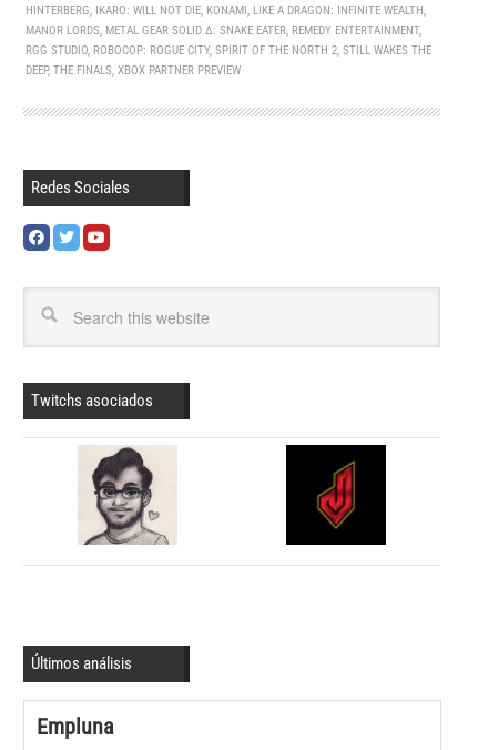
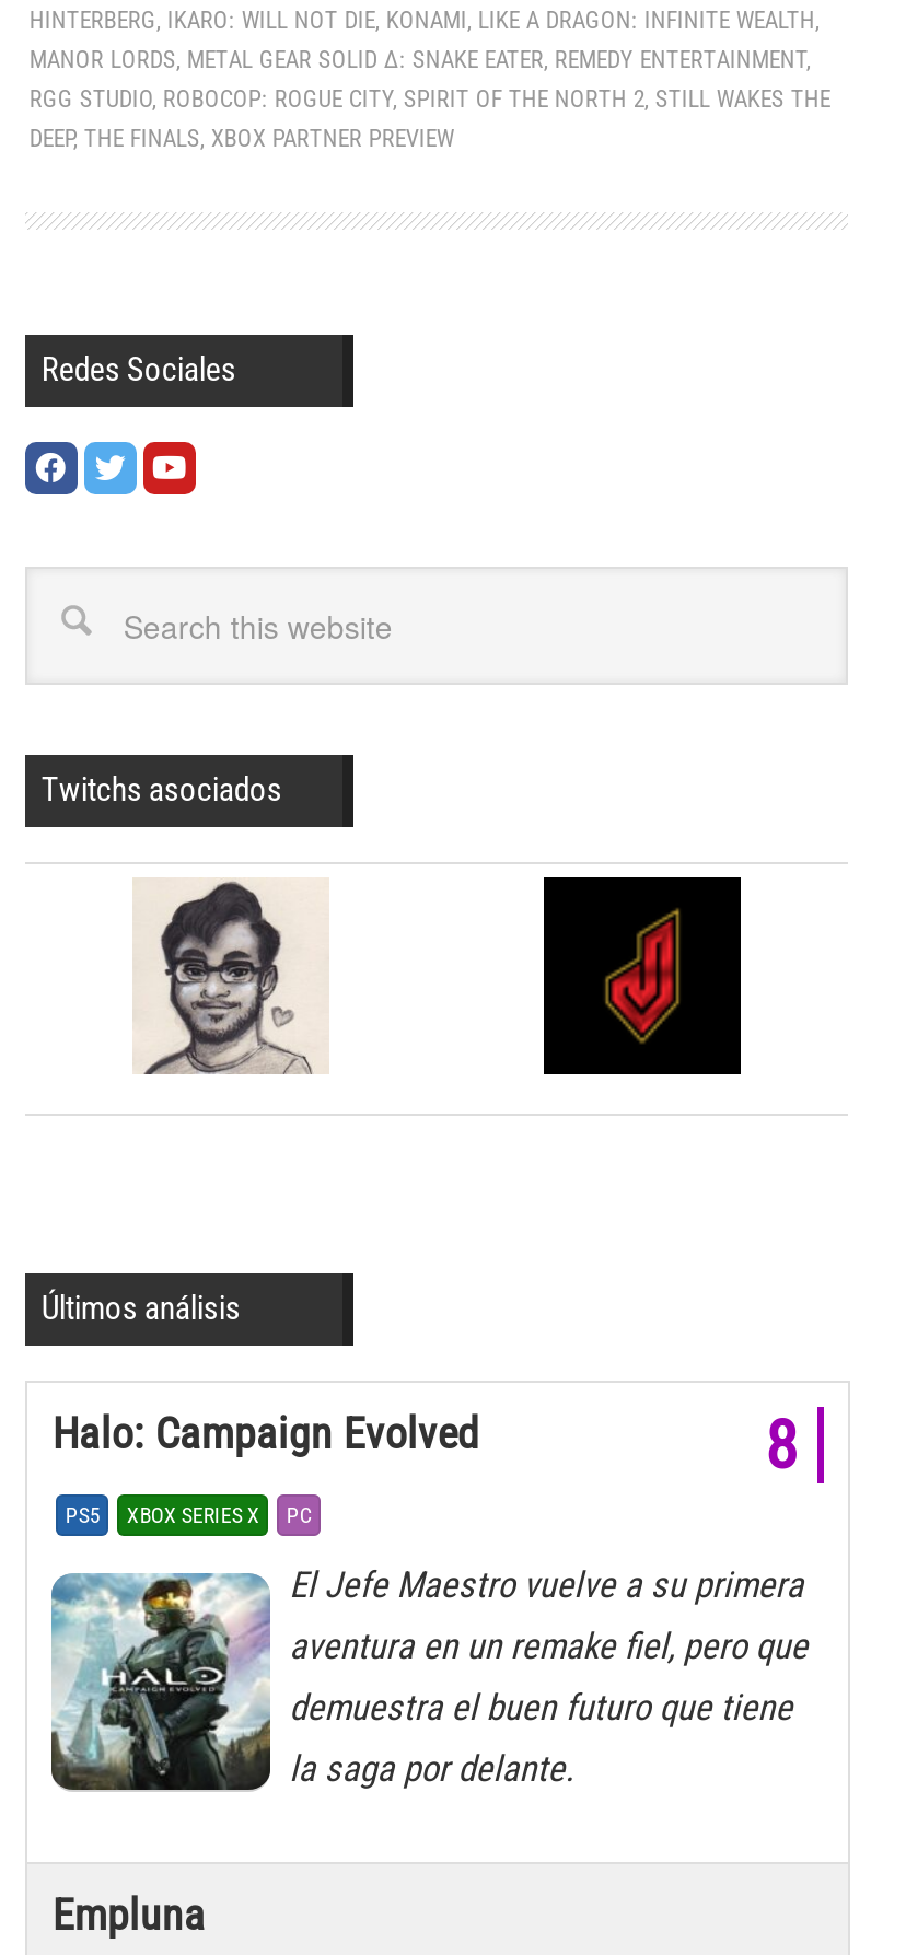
+ [image]
+ 8
+ Halo: Campaign Evolved
+ PS5
+ XBOX SERIES X
+ PC
+ El Jefe Maestro vuelve a su primera
+ aventura en un remake fiel, pero que
+ demuestra el buen futuro que tiene
+ la saga por delante.
